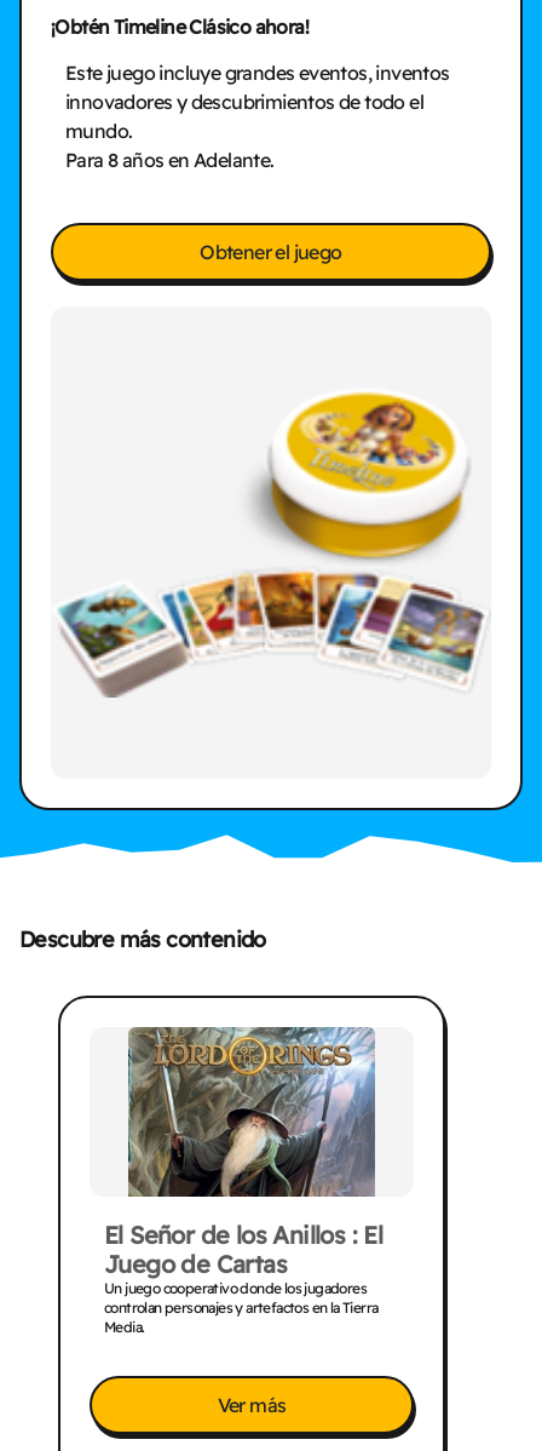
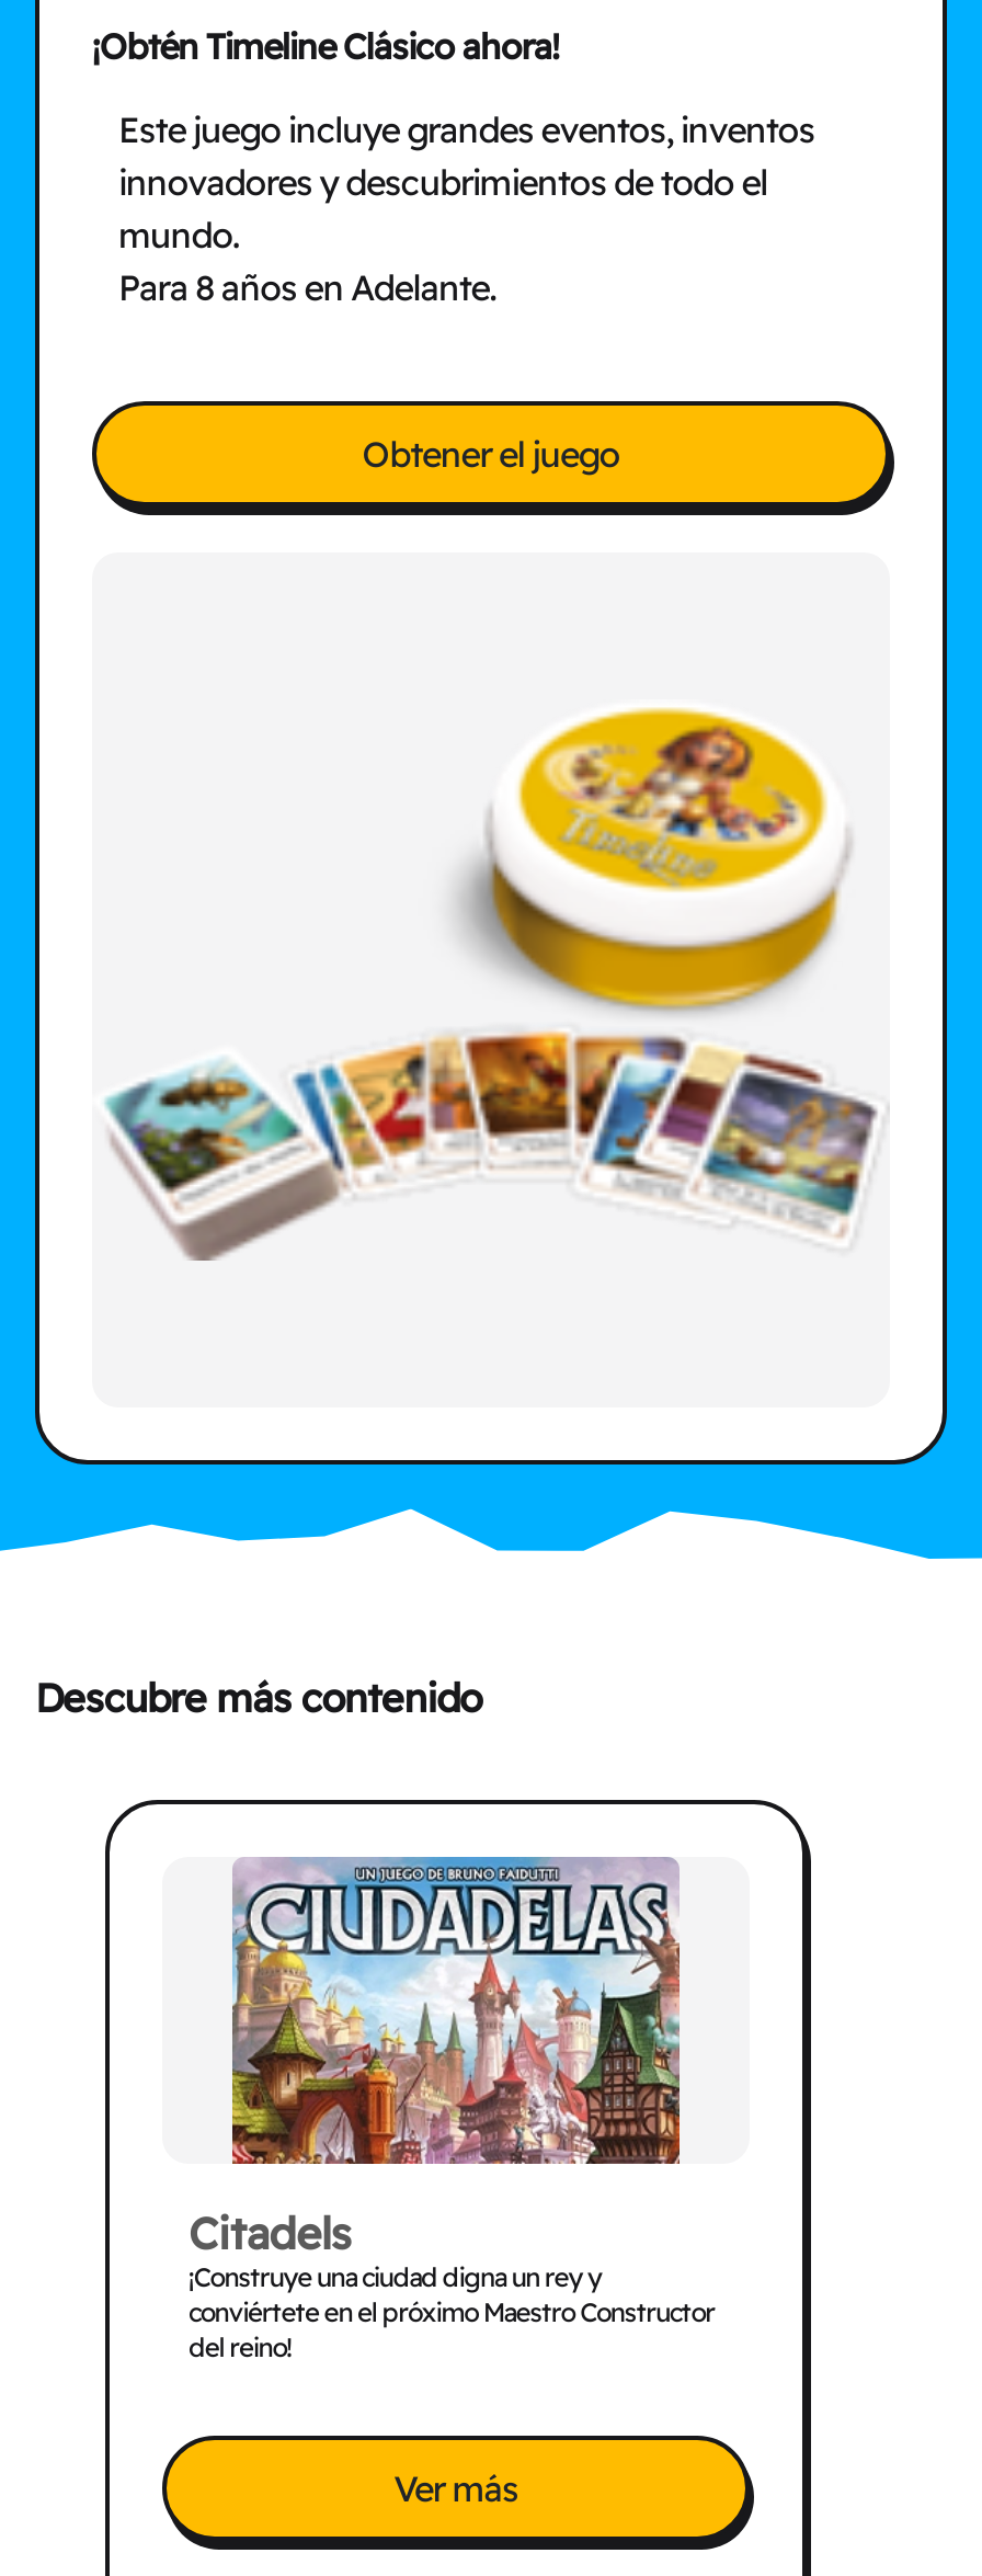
- [image]
- El Señor de los Anillos : El
- Juego de Cartas
- Un juego cooperativo donde los jugadores
- controlan personajes y artefactos en la Tierra
- Media.
+ [image]
+ Citadels
+ ¡Construye una ciudad digna un rey y
+ conviértete en el próximo Maestro Constructor
+ del reino!
